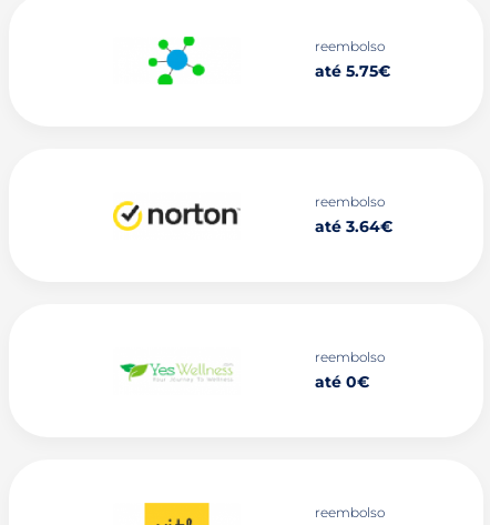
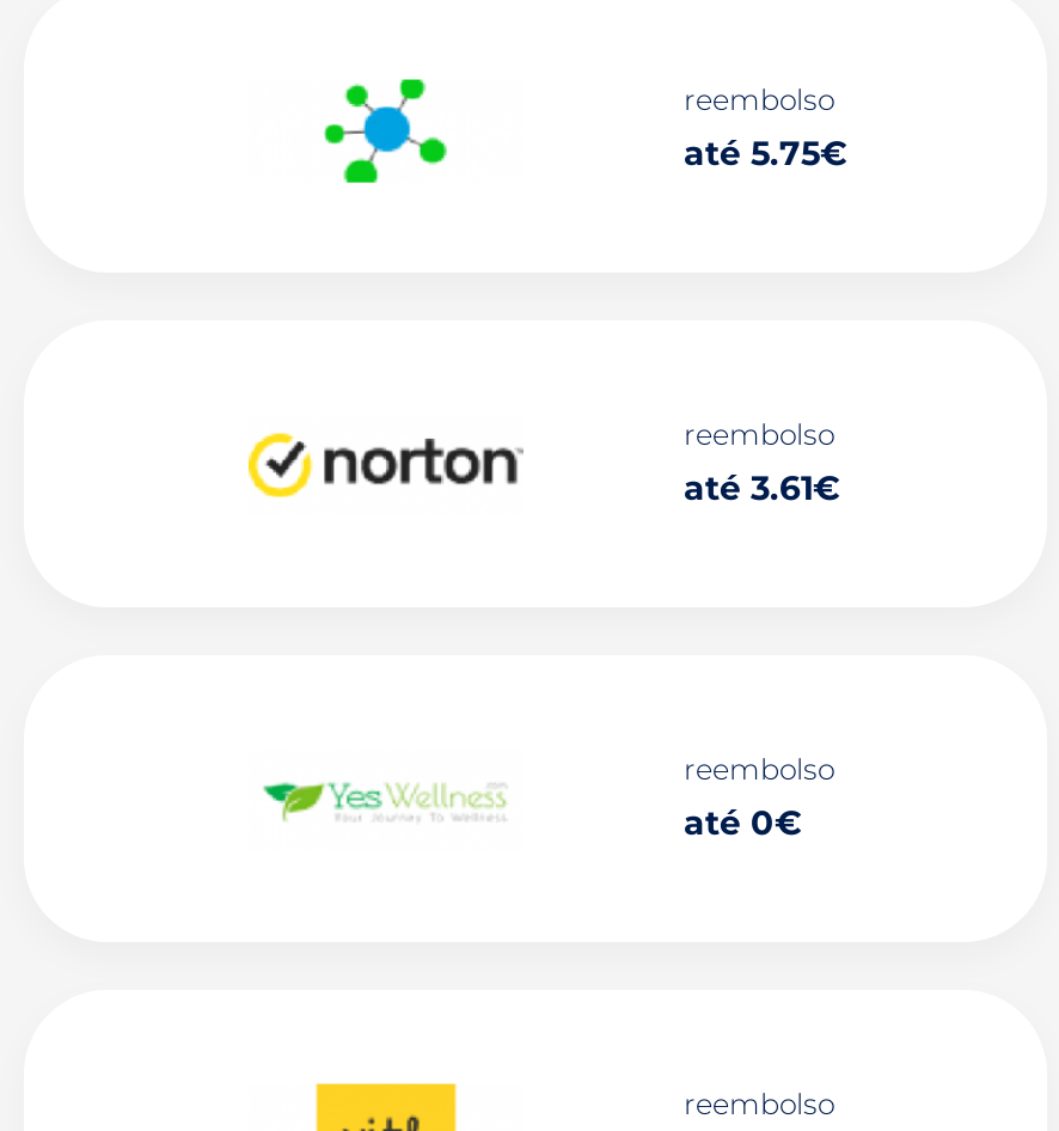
- até 3.64€
+ até 3.61€
